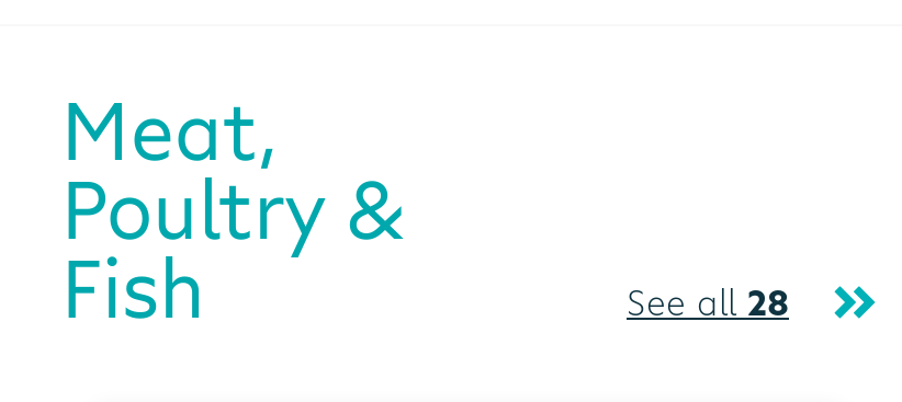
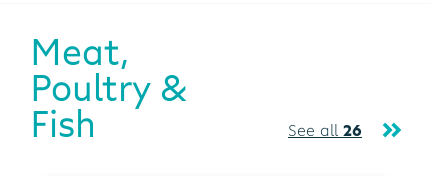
- See all 28
+ See all 26
